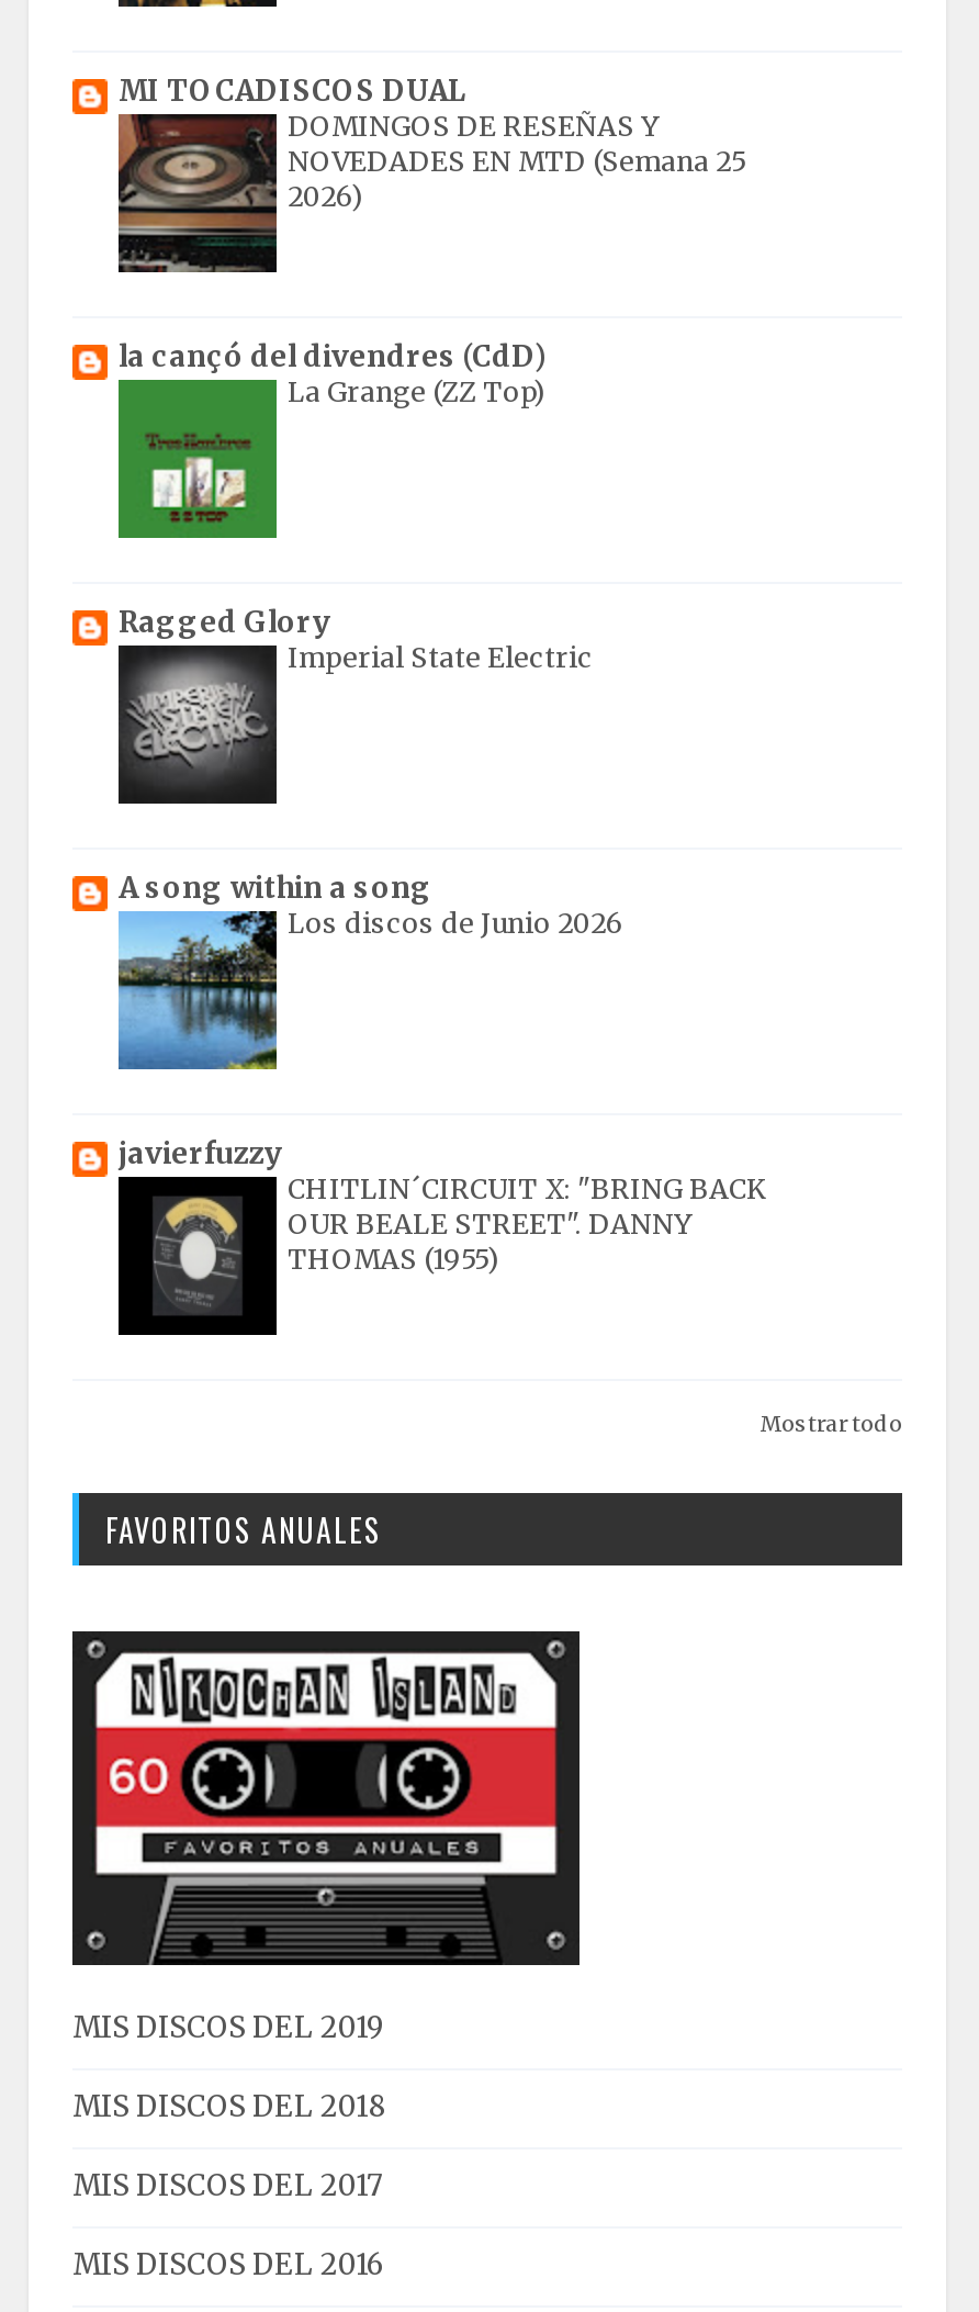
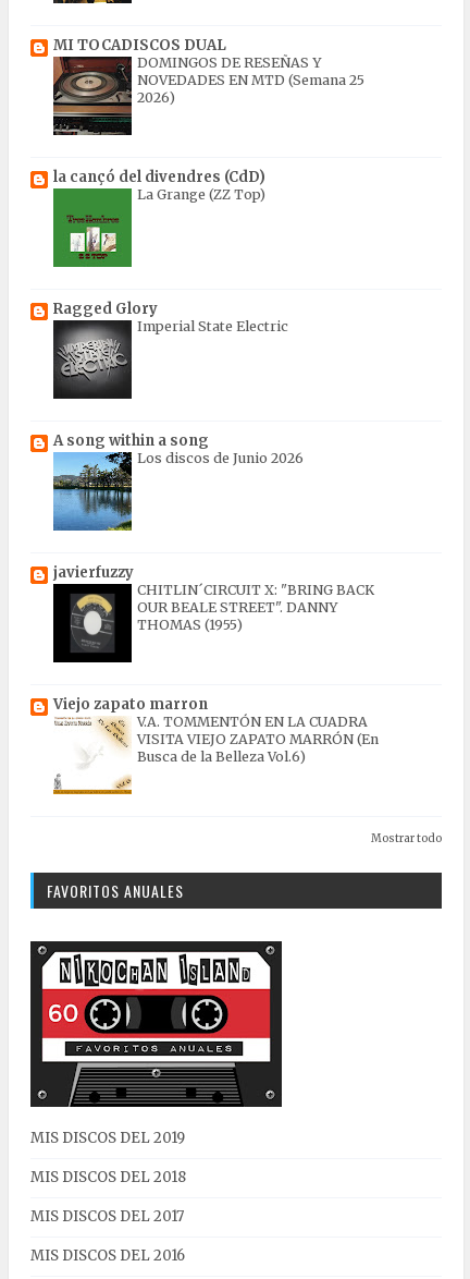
+ [image]
+ Viejo zapato marron
+ V.A. TOMMENTÓN EN LA CUADRA
+ VISITA VIEJO ZAPATO MARRÓN (En
+ Busca de la Belleza Vol.6)
